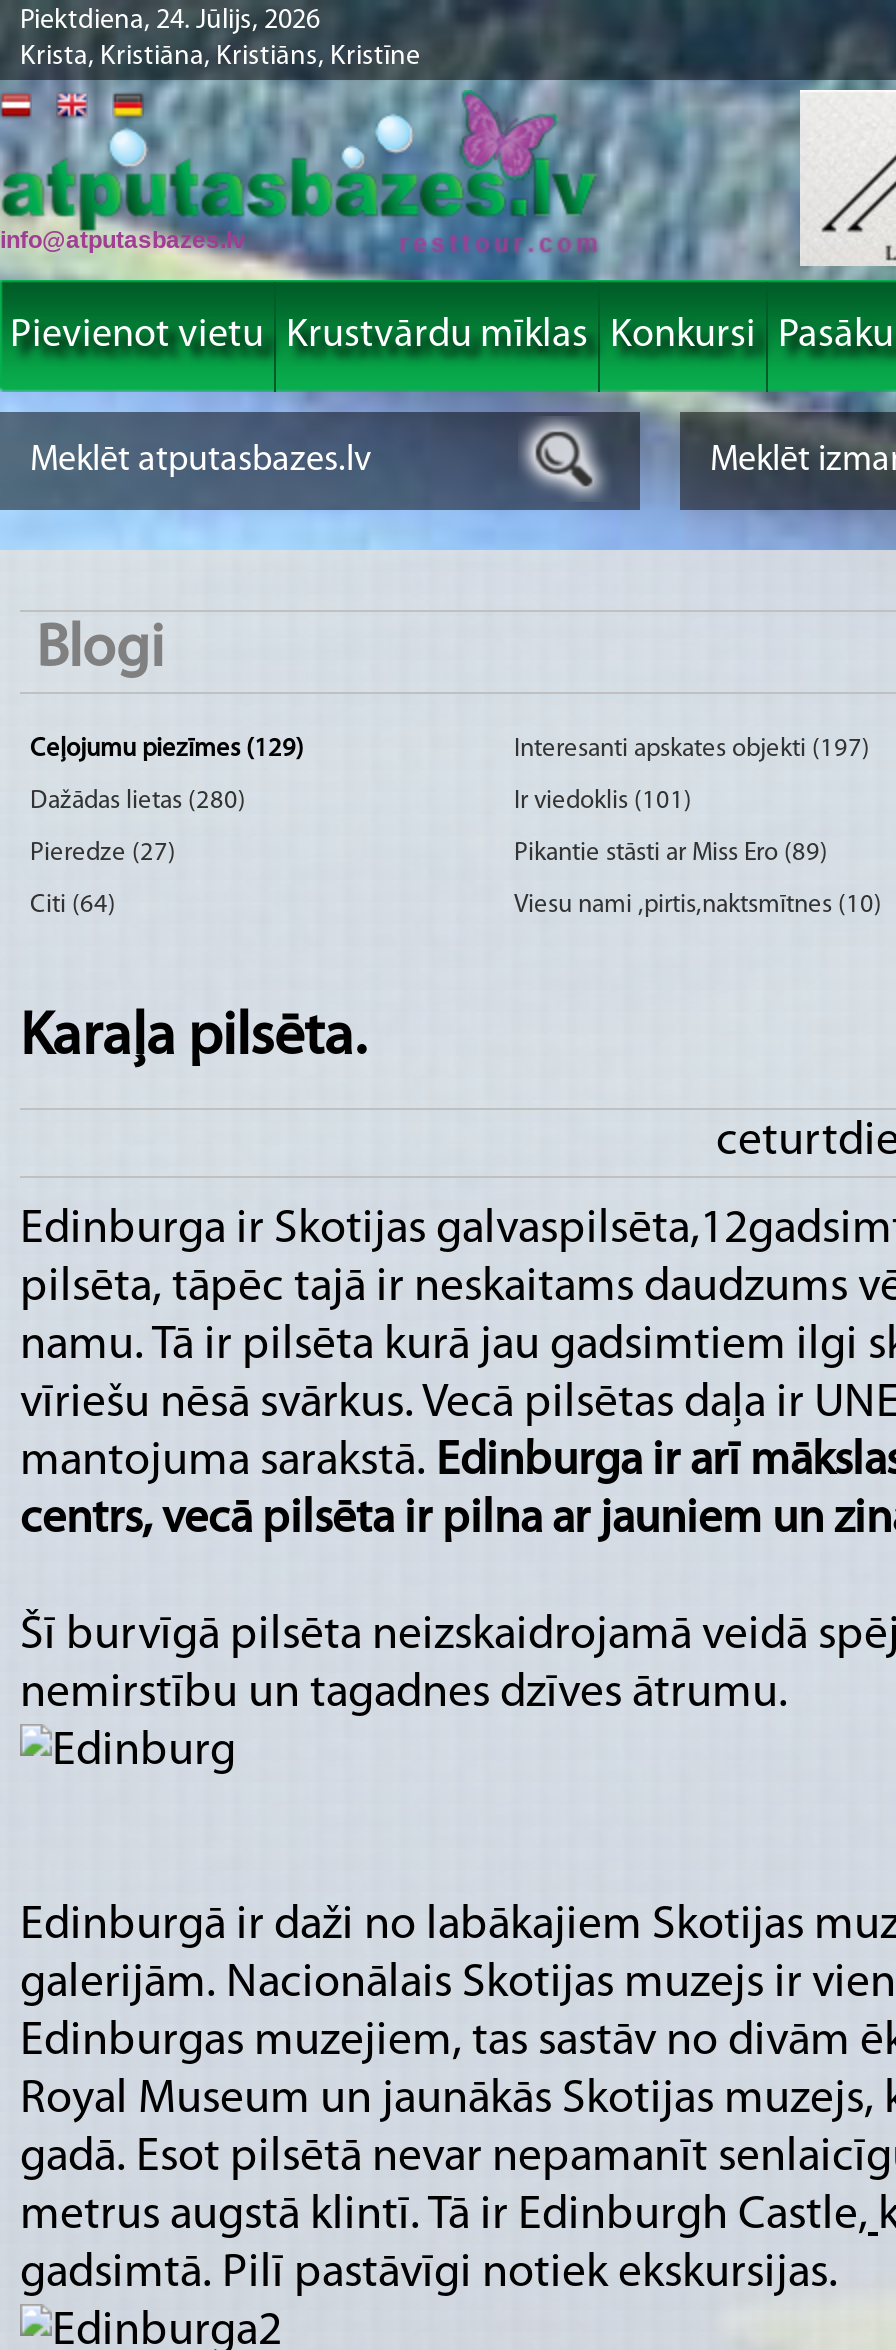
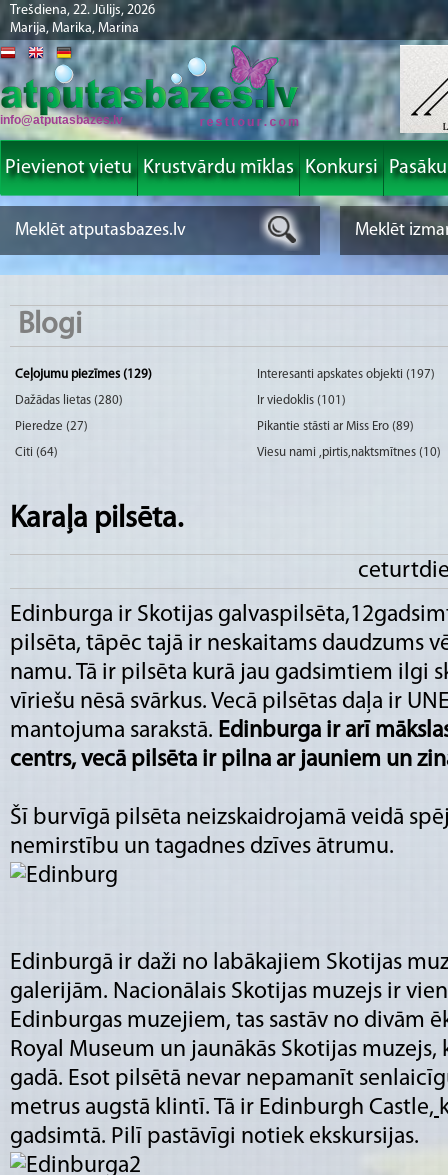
- Piektdiena, 24. Jūlijs, 2026
- Krista, Kristiāna, Kristiāns, Kristīne
+ Trešdiena, 22. Jūlijs, 2026
+ Marija, Marika, Marina
